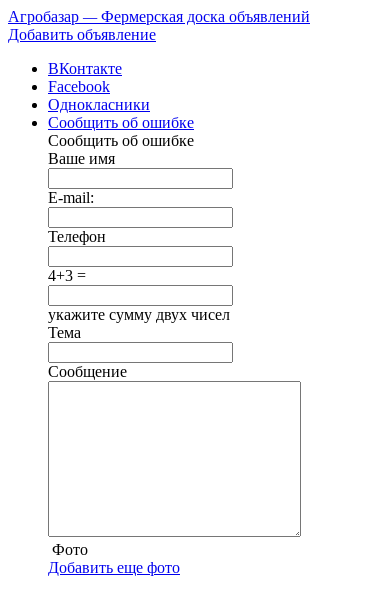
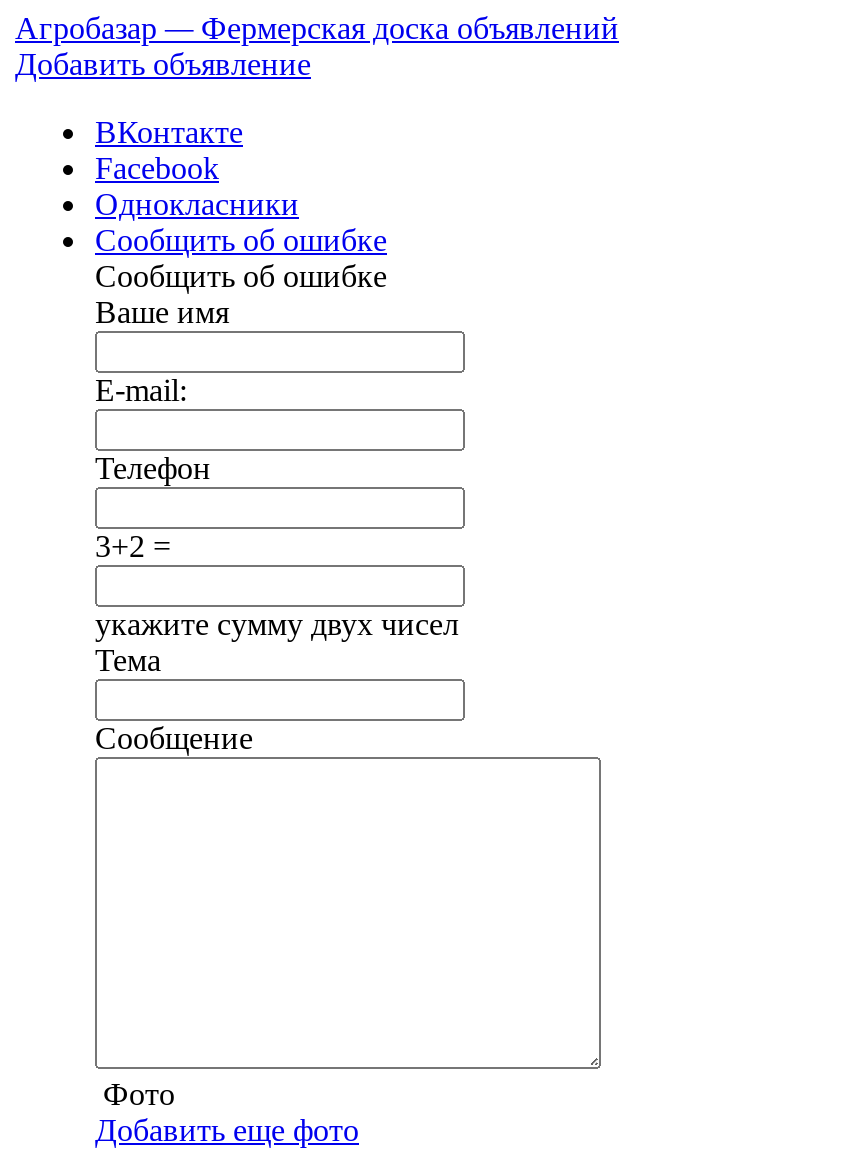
- 4+3 =
+ 3+2 =
